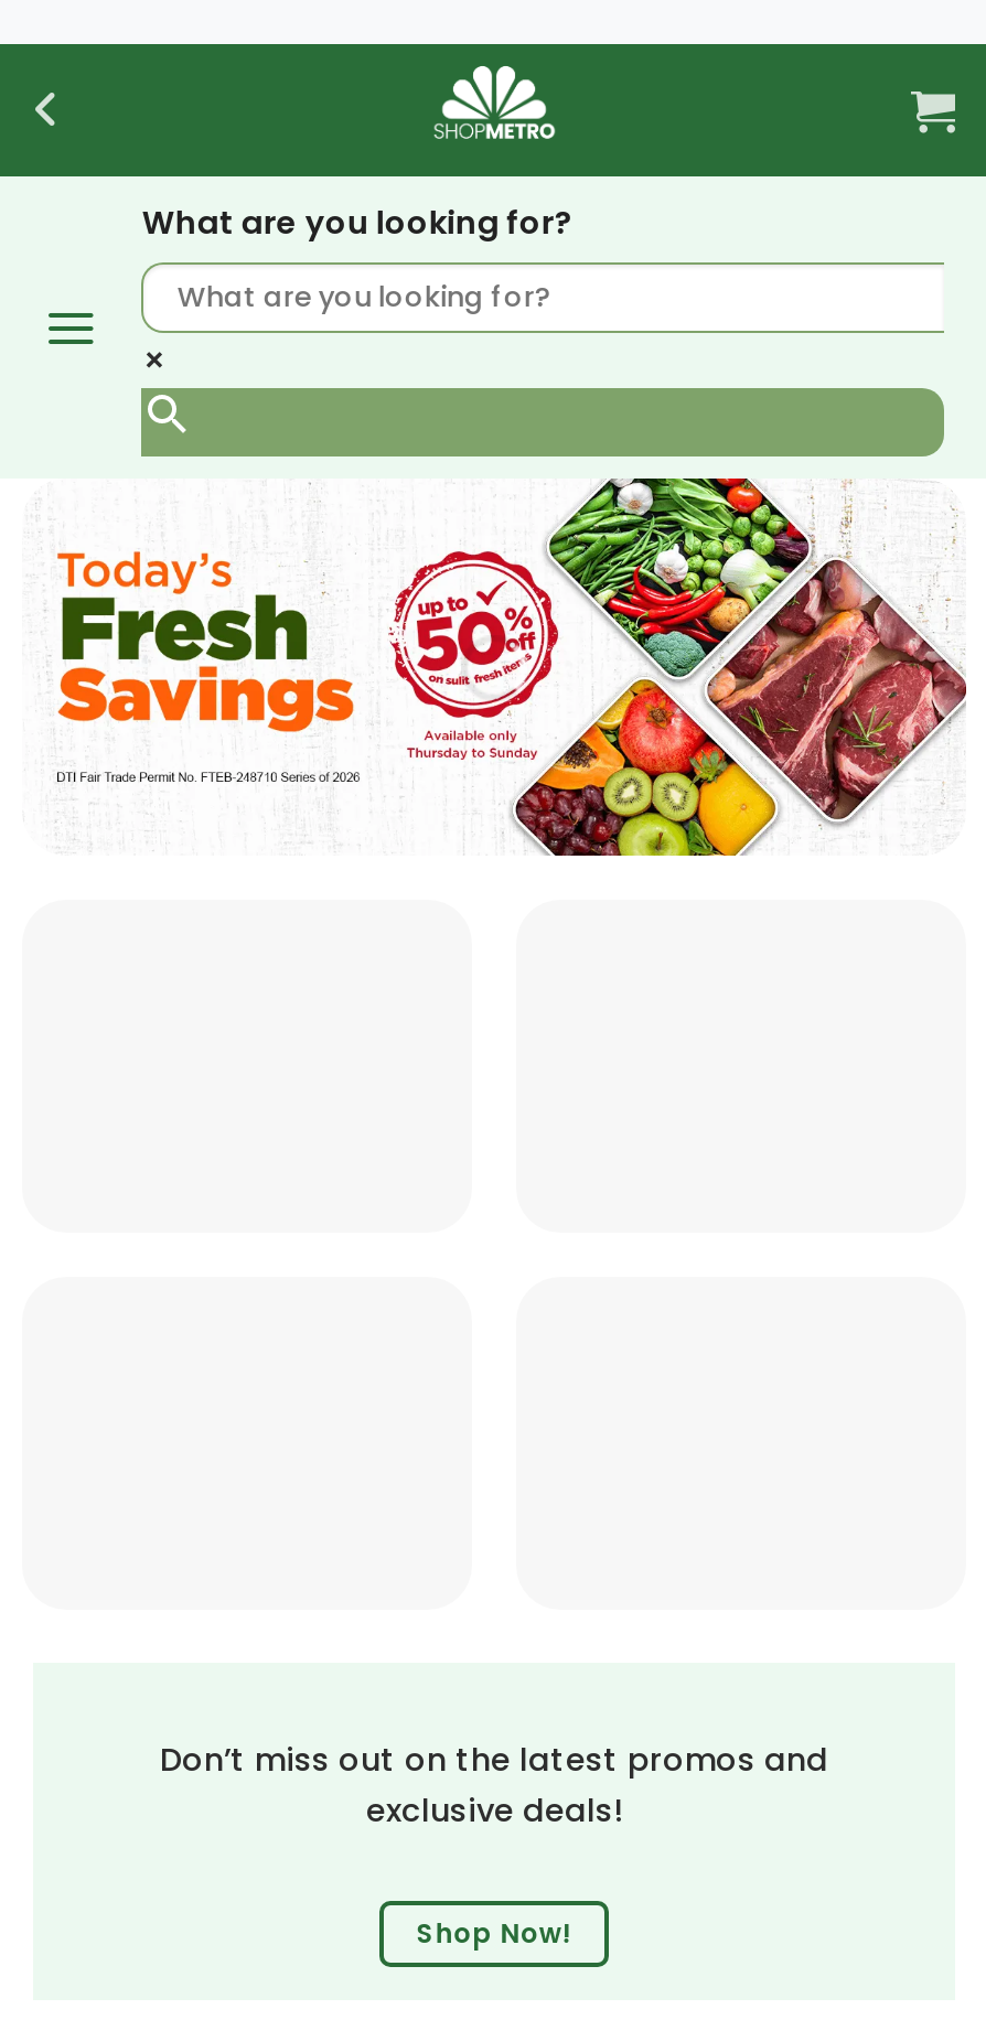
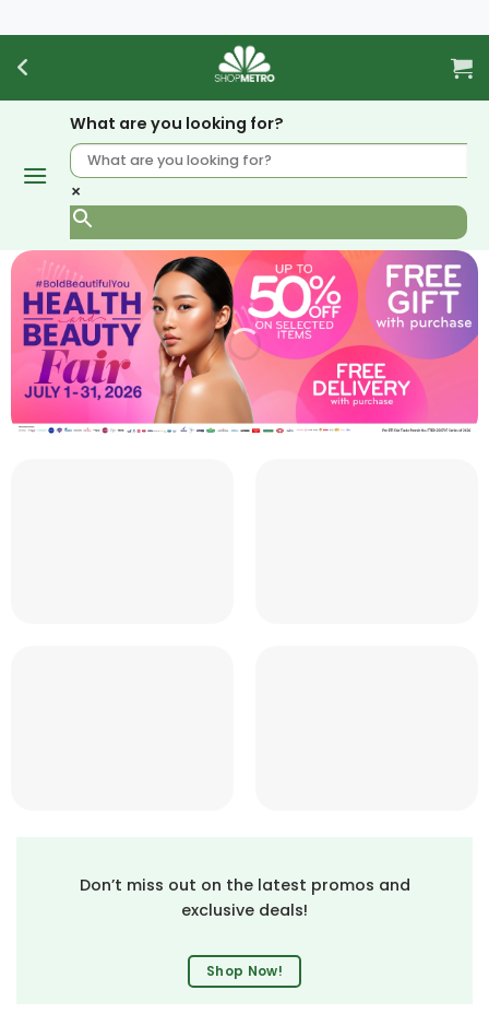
- [image]
+ [image]
